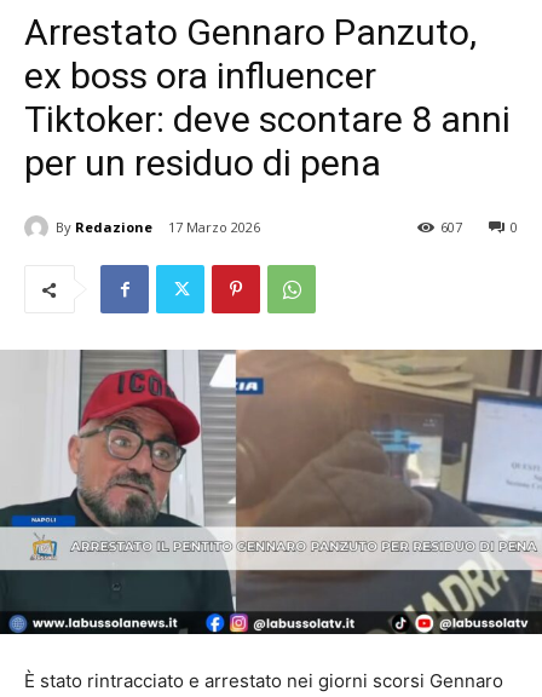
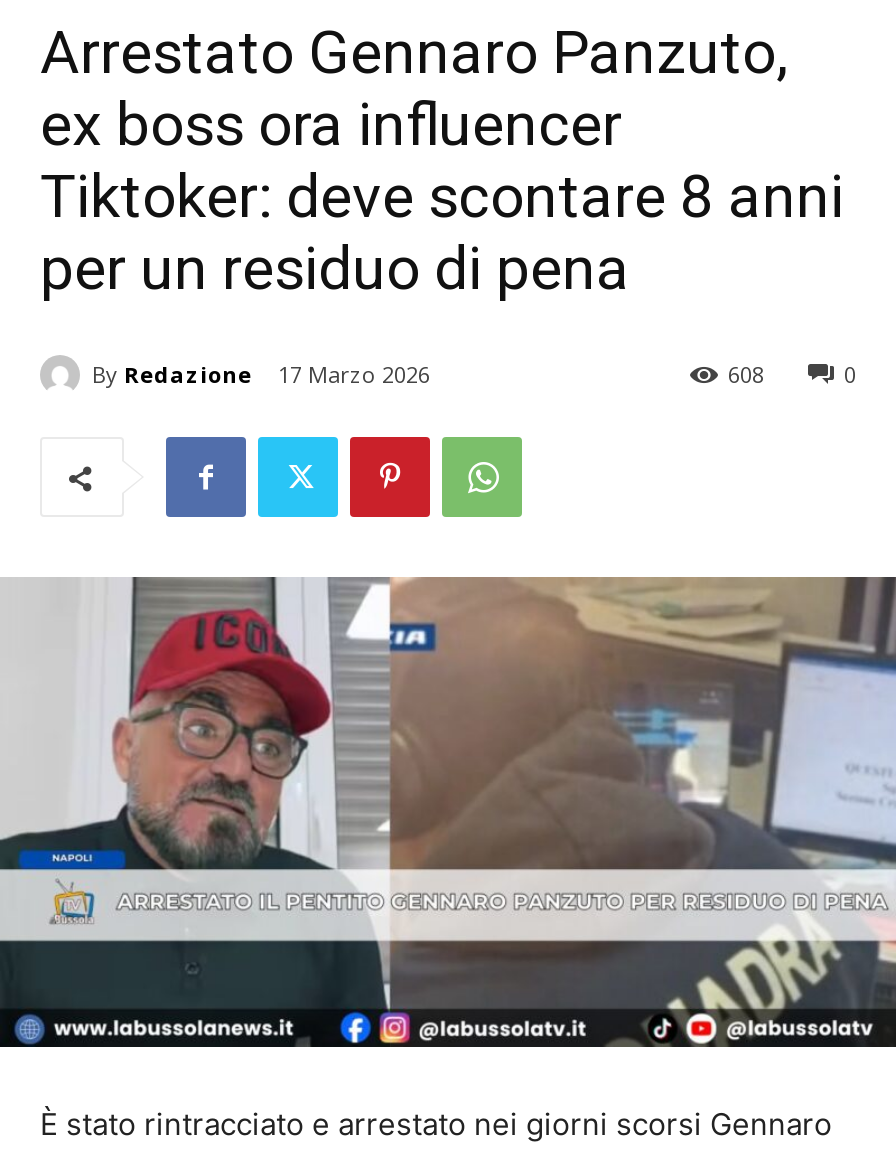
- 607
+ 608
